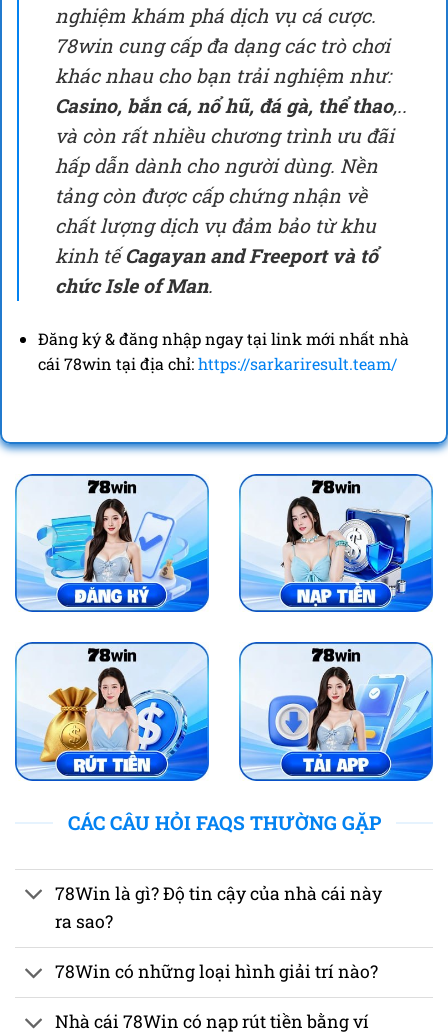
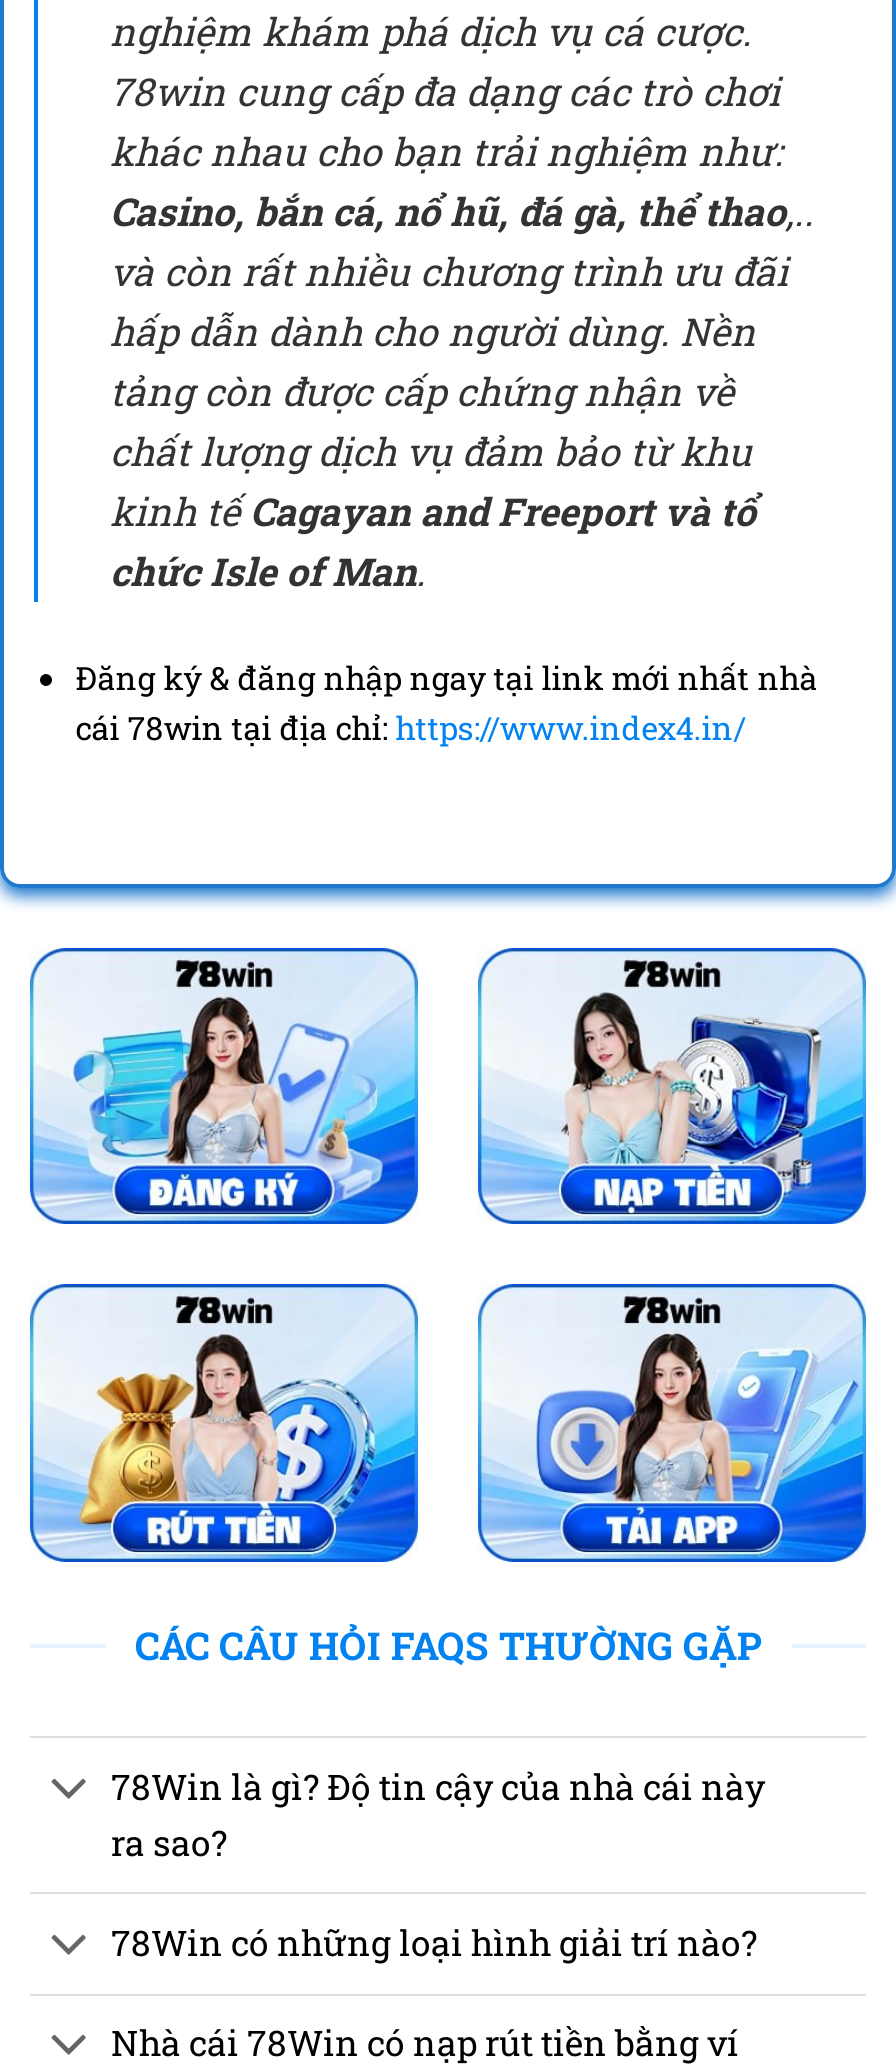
- cái 78win tại địa chỉ: https://sarkariresult.team/
+ cái 78win tại địa chỉ: https://www.index4.in/
